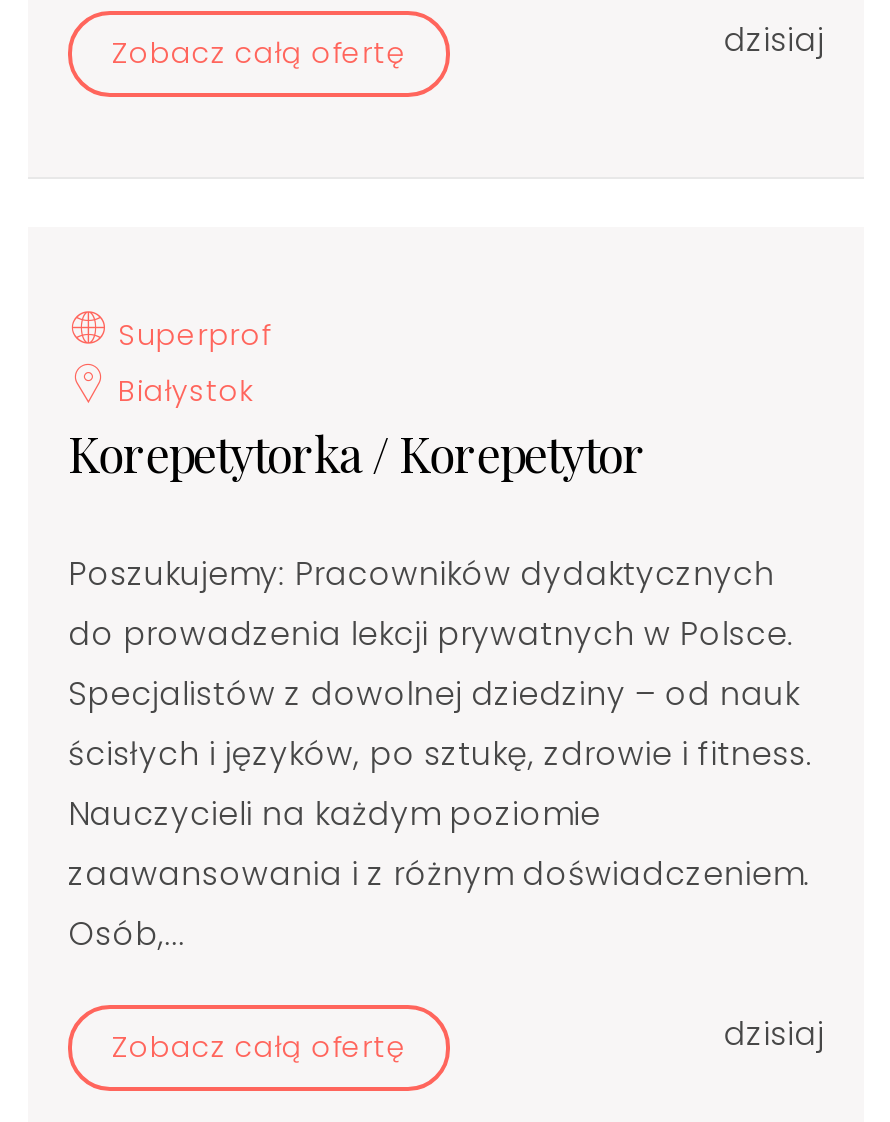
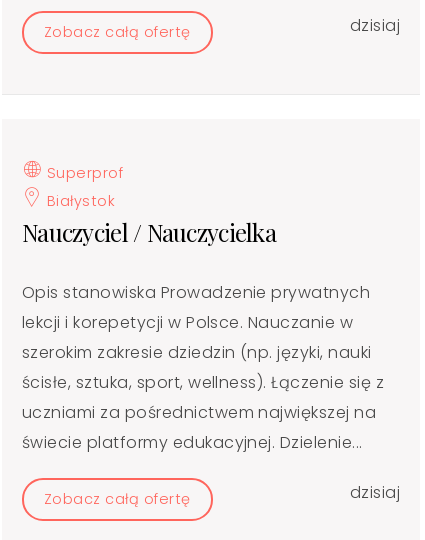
- Korepetytorka / Korepetytor
+ Nauczyciel / Nauczycielka

- Poszukujemy: Pracowników dydaktycznych
- do prowadzenia lekcji prywatnych w Polsce.
- Specjalistów z dowolnej dziedziny – od nauk
- ścisłych i języków, po sztukę, zdrowie i fitness.
- Nauczycieli na każdym poziomie
- zaawansowania i z różnym doświadczeniem.
- Osób,...
+ Opis stanowiska Prowadzenie prywatnych
+ lekcji i korepetycji w Polsce. Nauczanie w
+ szerokim zakresie dziedzin (np. języki, nauki
+ ścisłe, sztuka, sport, wellness). Łączenie się z
+ uczniami za pośrednictwem największej na
+ świecie platformy edukacyjnej. Dzielenie...
